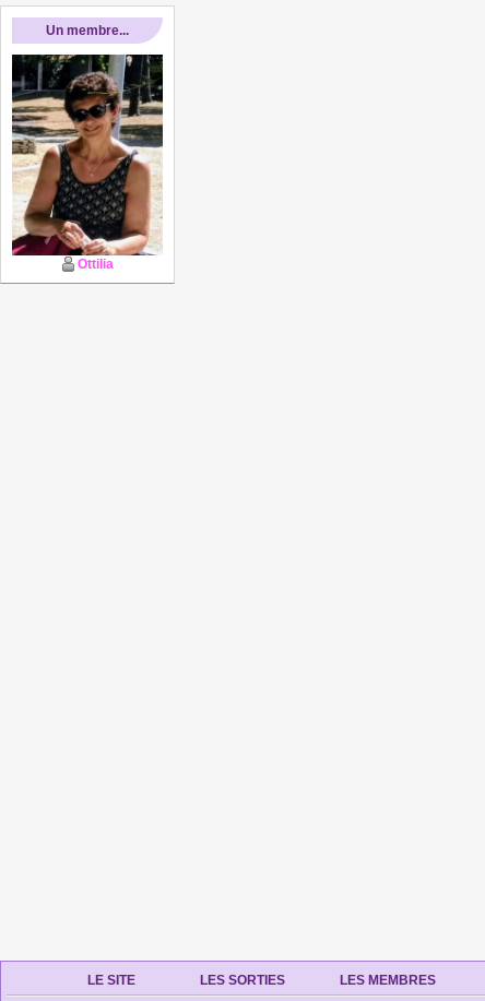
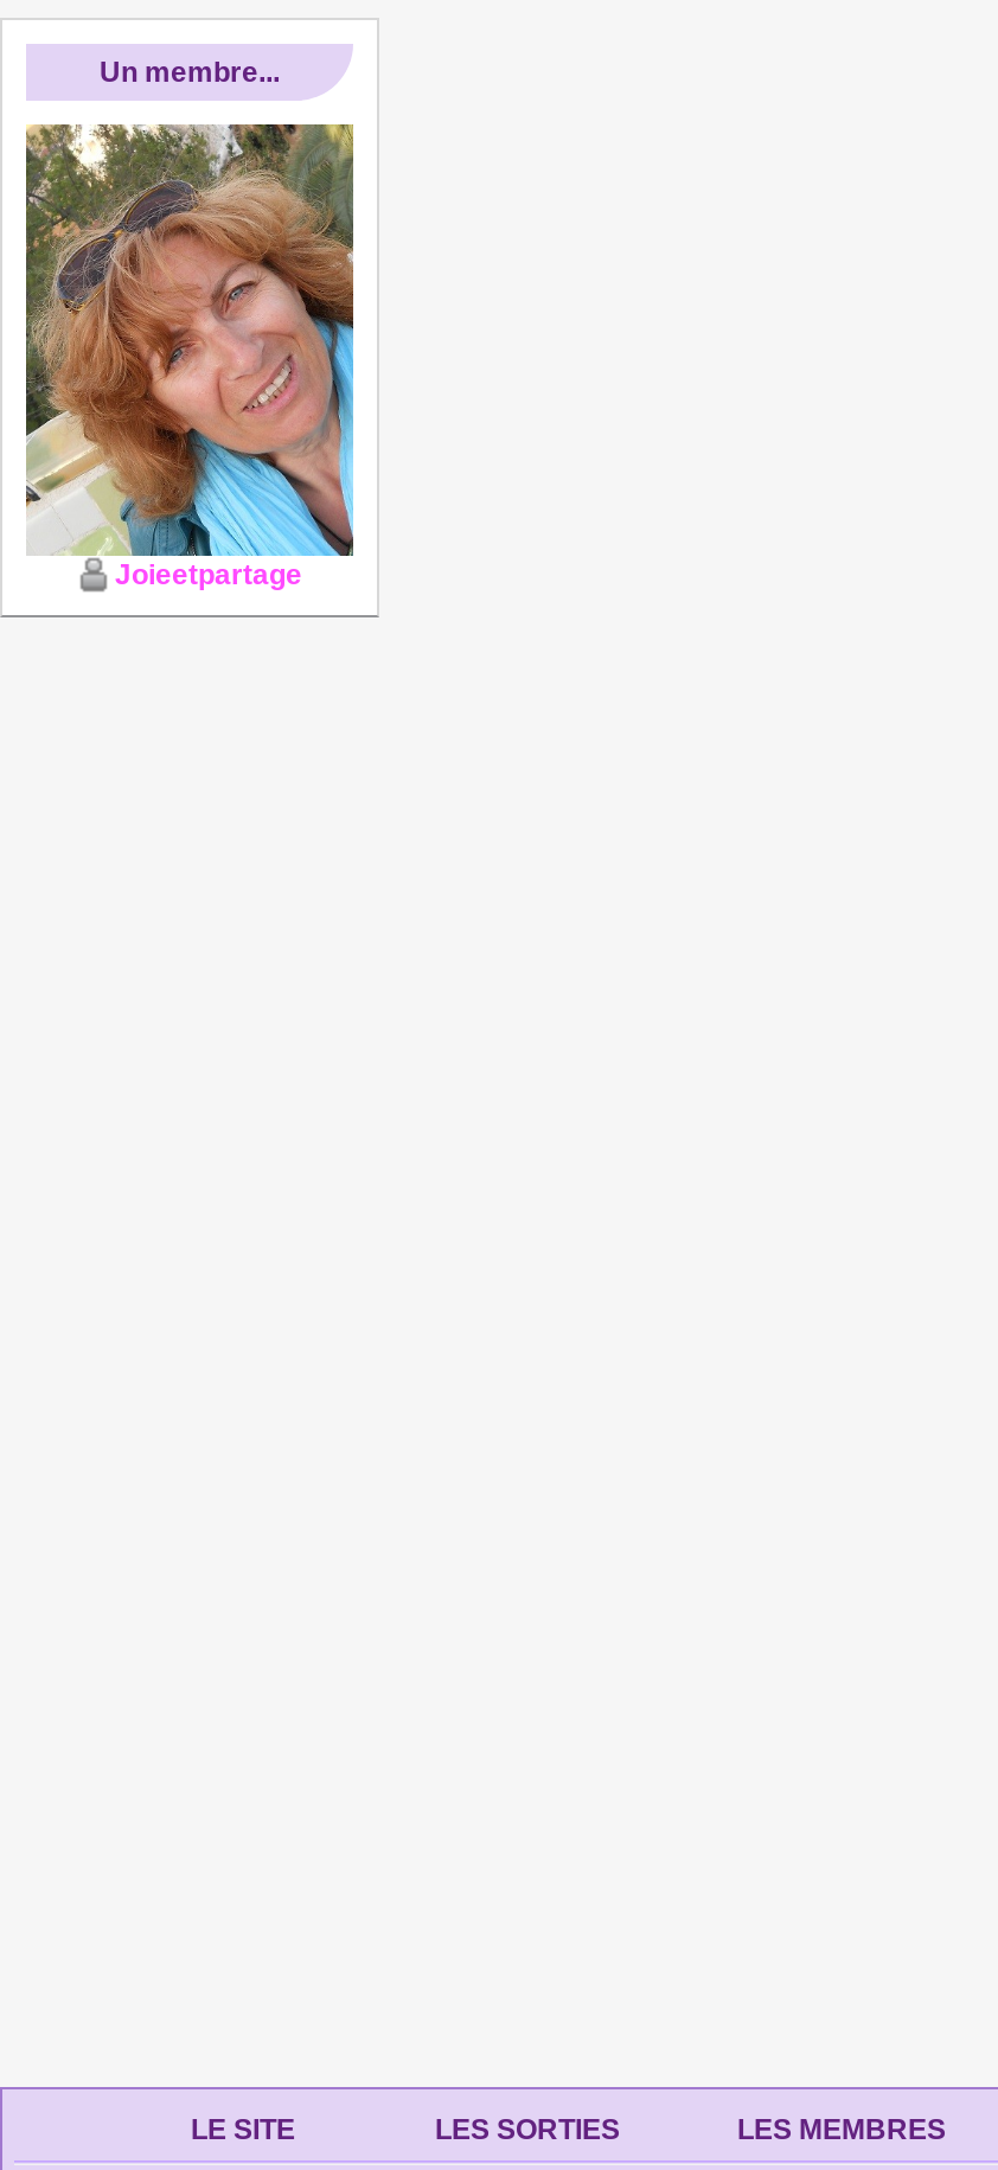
- [image]
- Ottilia
+ [image]
+ Joieetpartage
